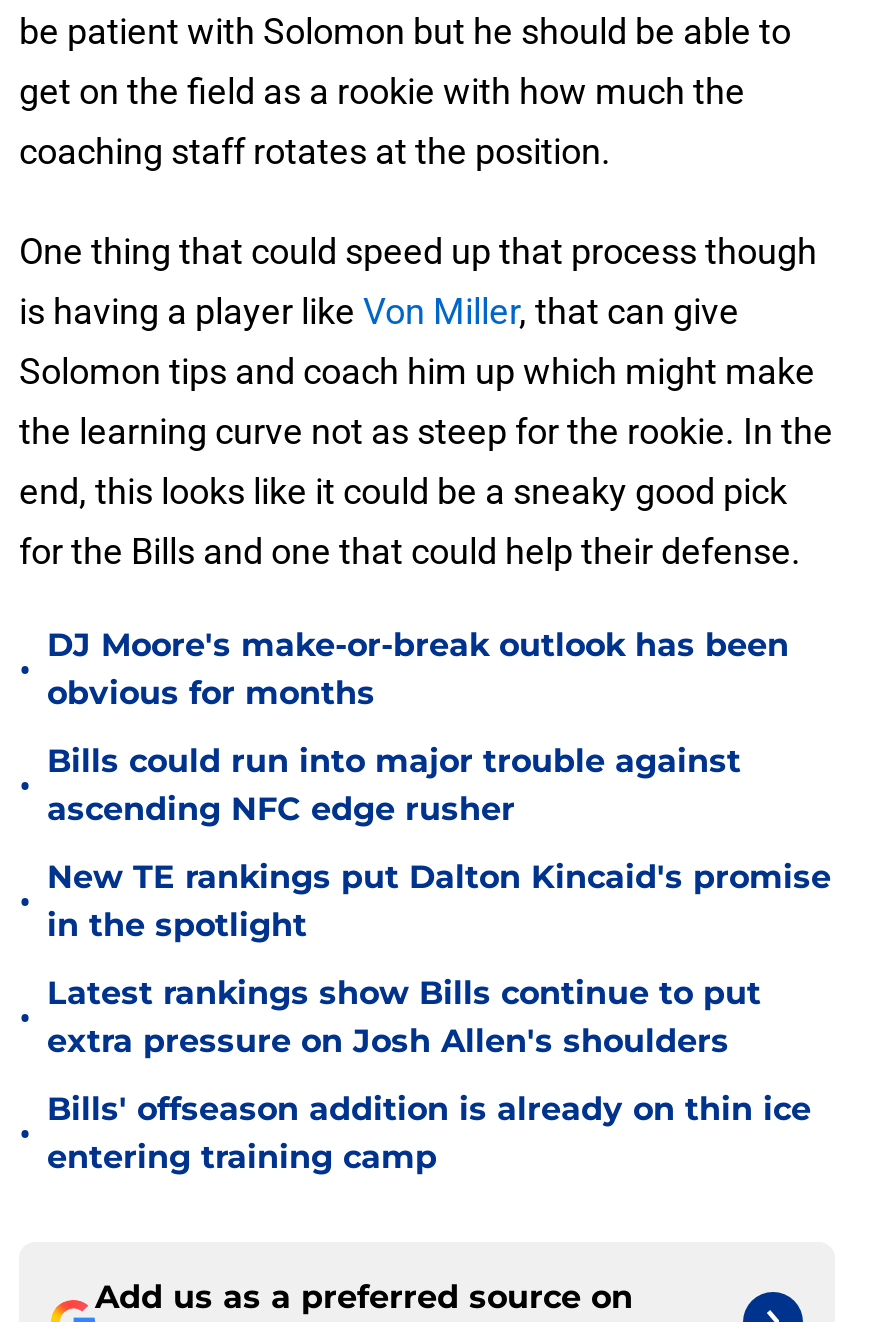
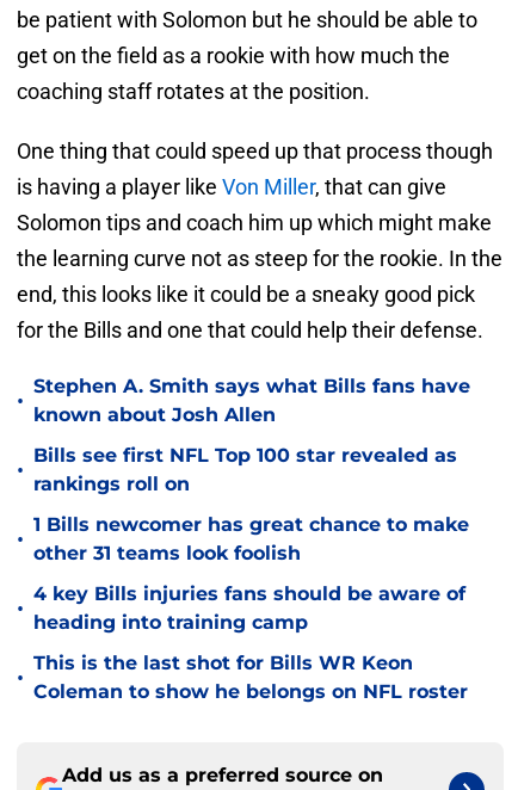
- DJ Moore's make-or-break outlook has been
- obvious for months
+ Stephen A. Smith says what Bills fans have
+ known about Josh Allen

- Bills could run into major trouble against
- ascending NFC edge rusher
+ Bills see first NFL Top 100 star revealed as
+ rankings roll on

- New TE rankings put Dalton Kincaid's promise
- in the spotlight
+ 1 Bills newcomer has great chance to make
+ other 31 teams look foolish

- Latest rankings show Bills continue to put
- extra pressure on Josh Allen's shoulders
+ 4 key Bills injuries fans should be aware of
+ heading into training camp

- Bills' offseason addition is already on thin ice
- entering training camp
+ This is the last shot for Bills WR Keon
+ Coleman to show he belongs on NFL roster
